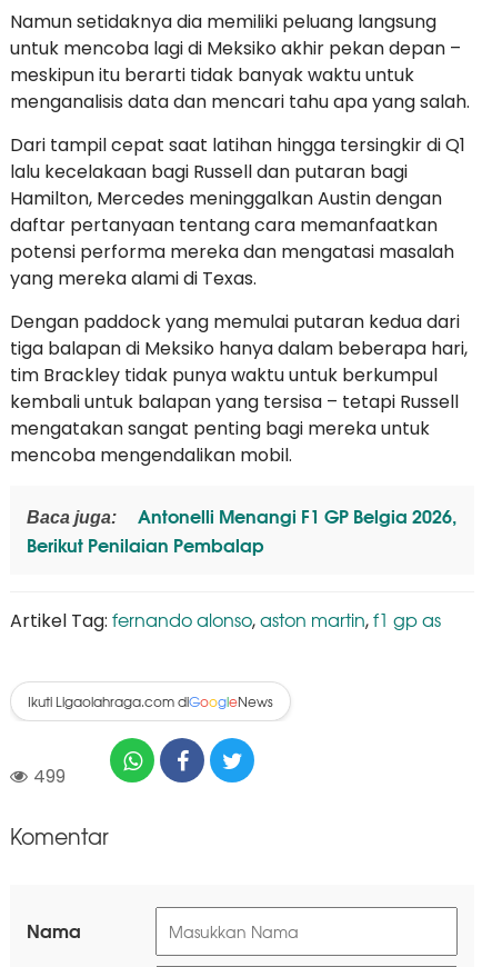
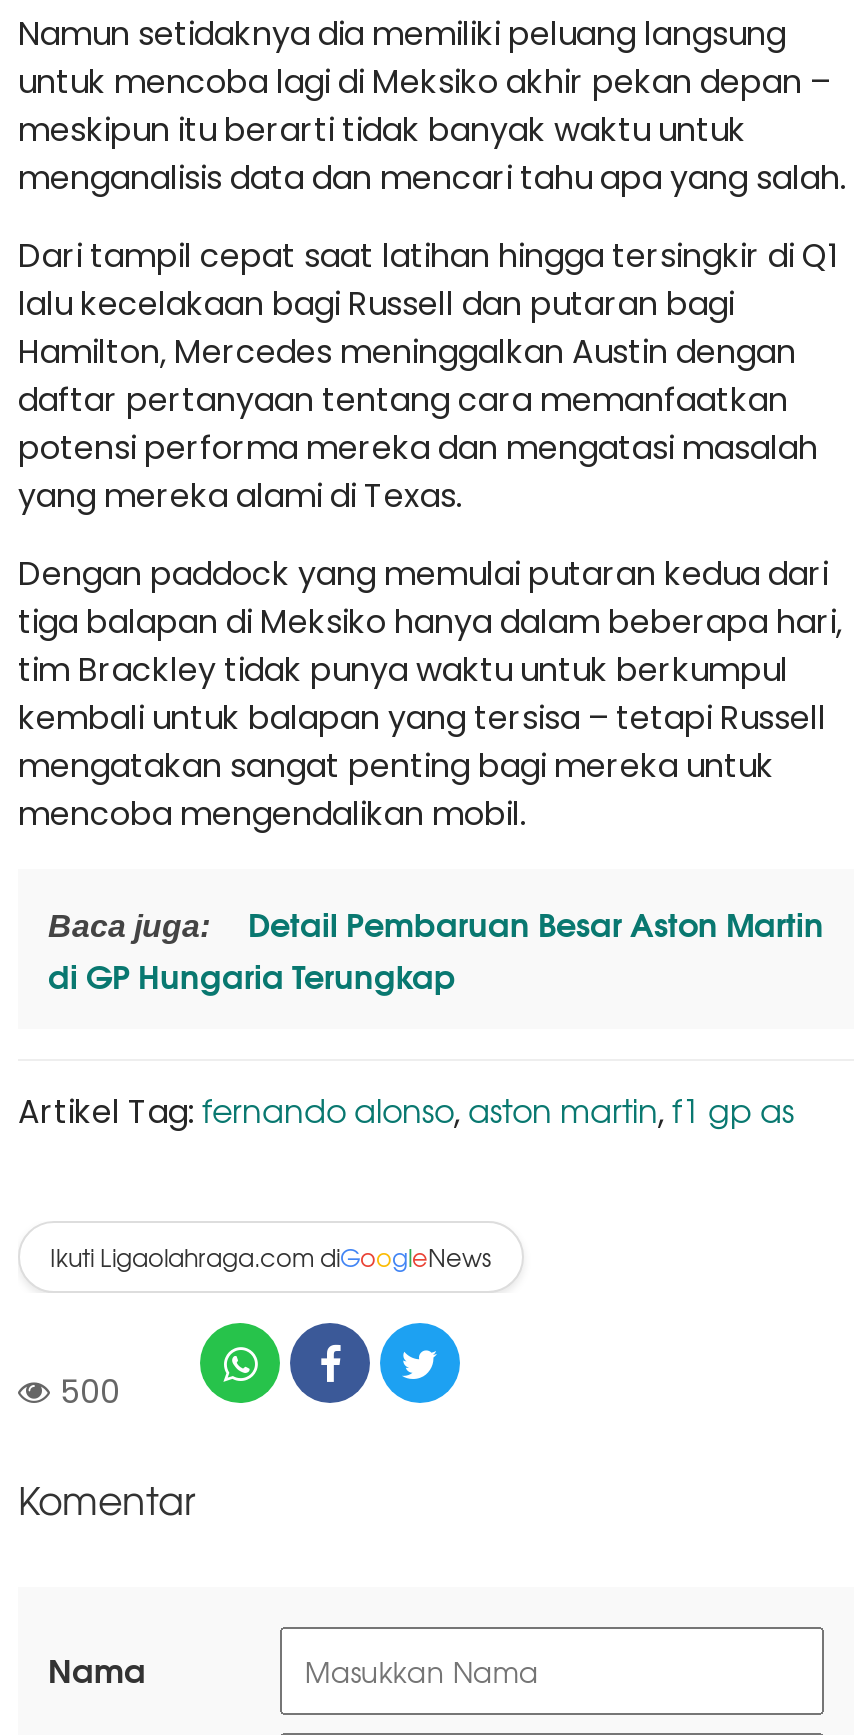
- Antonelli Menangi F1 GP Belgia 2026,
- Berikut Penilaian Pembalap
+ Detail Pembaruan Besar Aston Martin
+ di GP Hungaria Terungkap

- 499
+ 500
